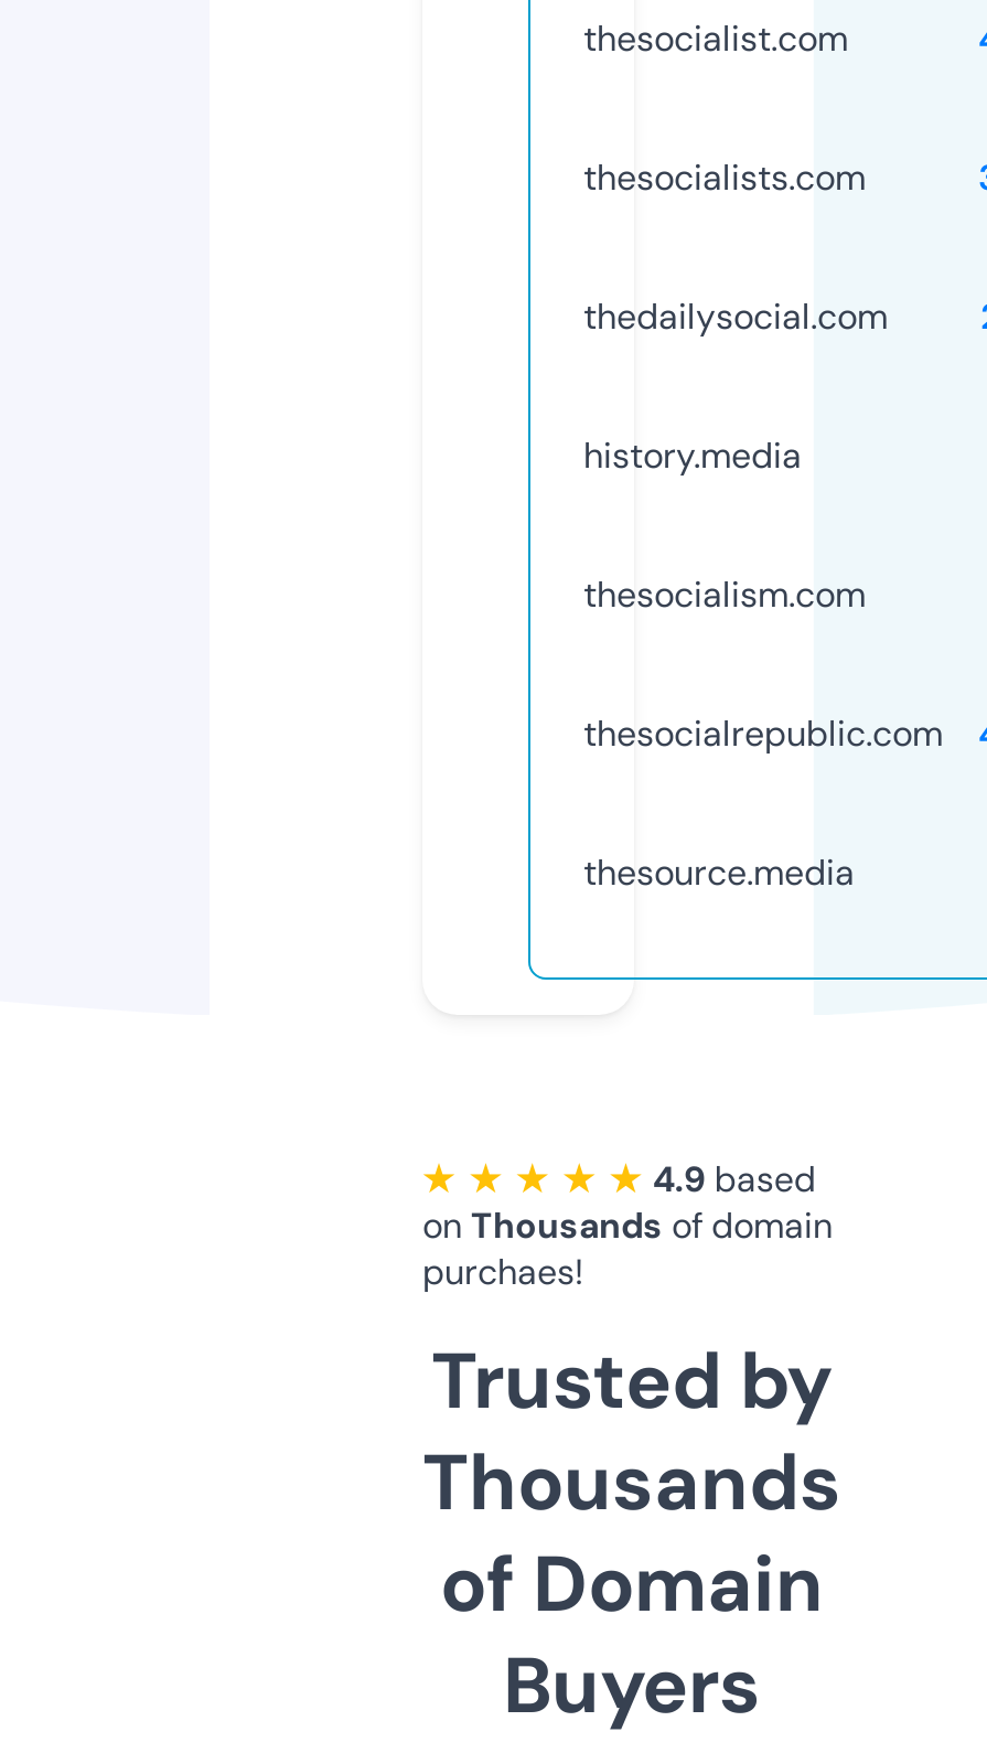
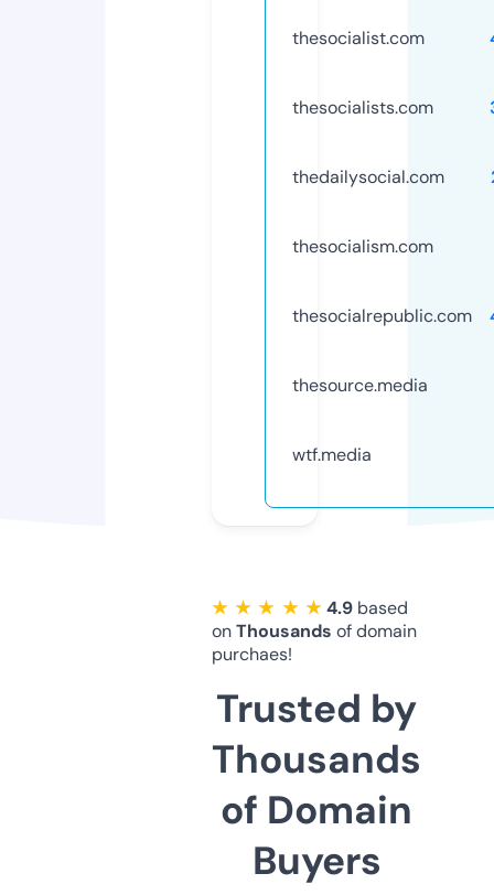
- history.media

moved up: thesocialism.com | thesocialrepublic.com | thesource.media

+ wtf.media
